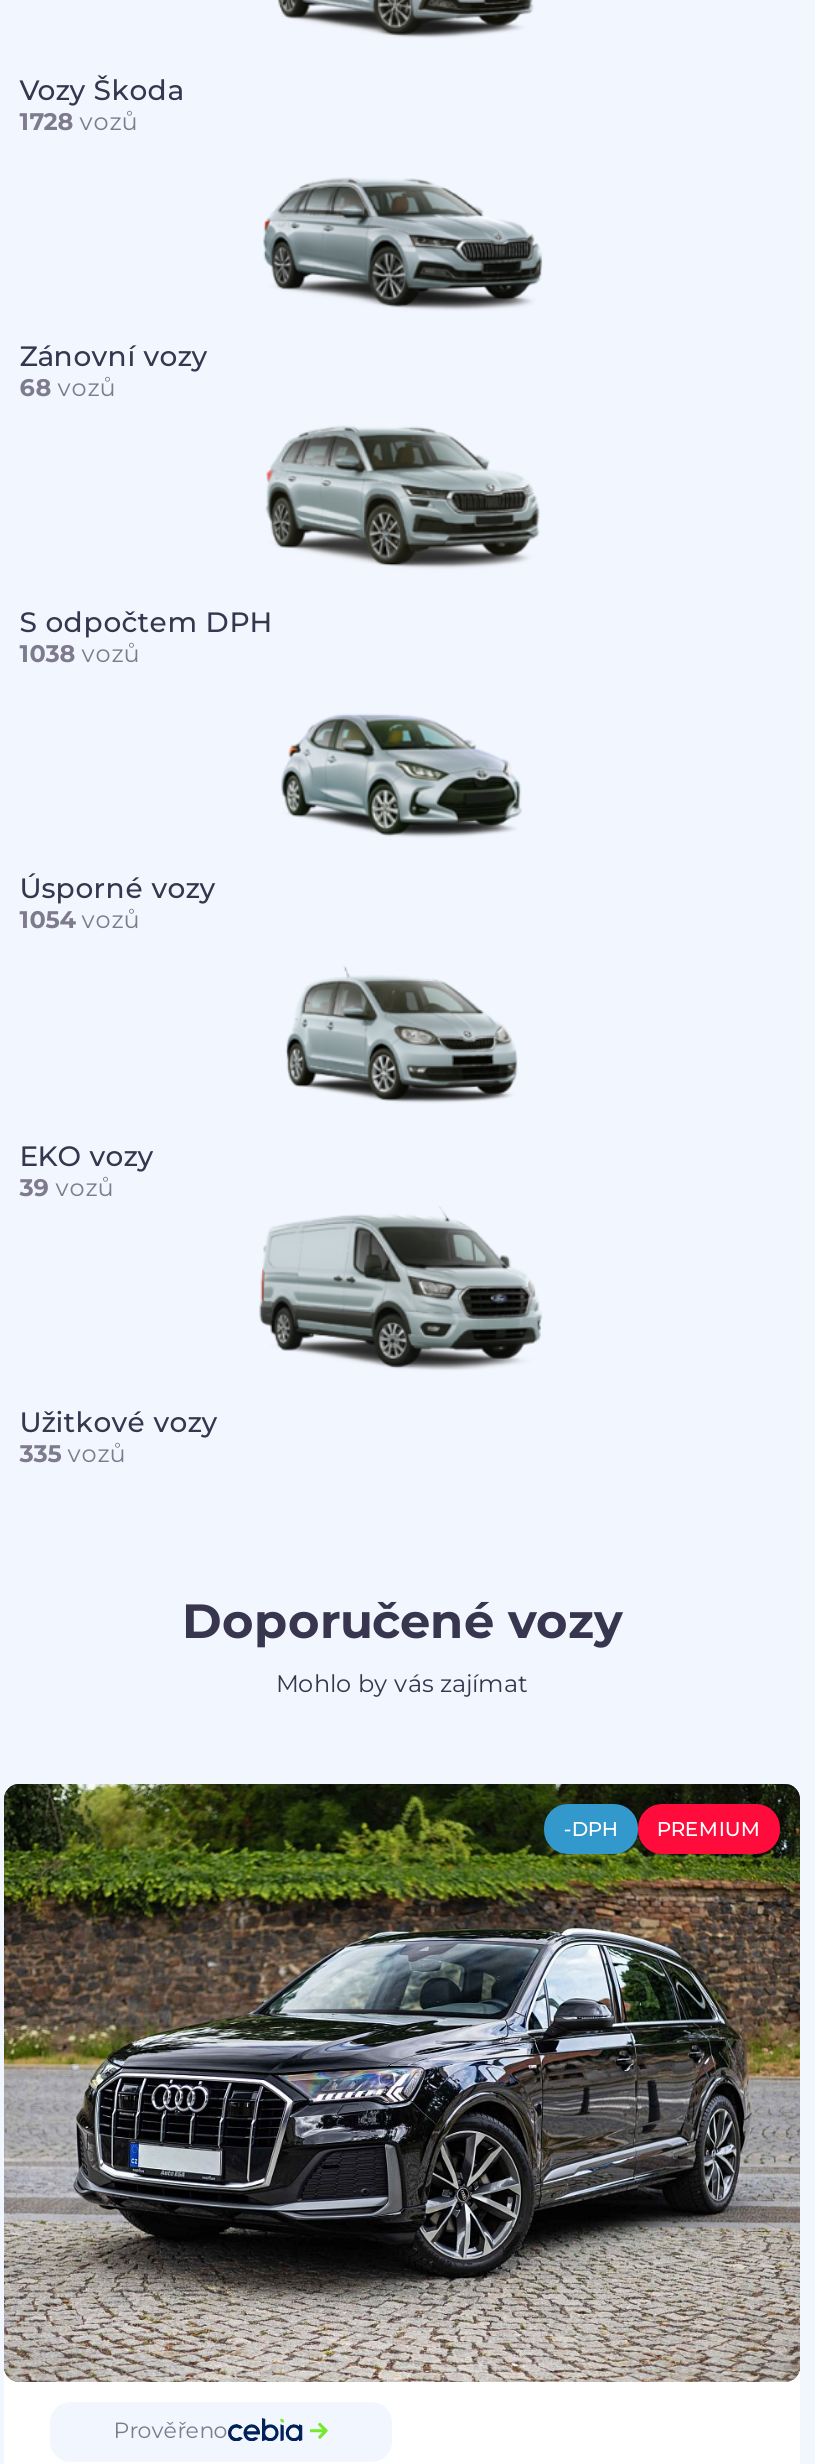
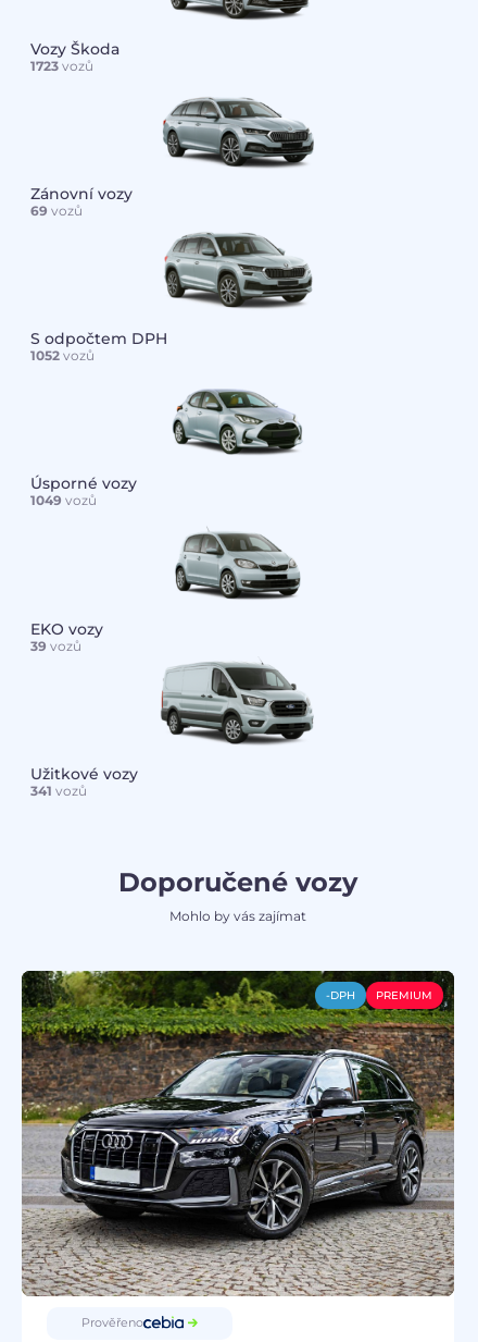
- 1728vozů
+ 1723vozů

- 68 vozů
+ 69 vozů

- 1038 vozů
+ 1052 vozů

- 1054 vozů
+ 1049 vozů

- 335 vozů
+ 341 vozů
